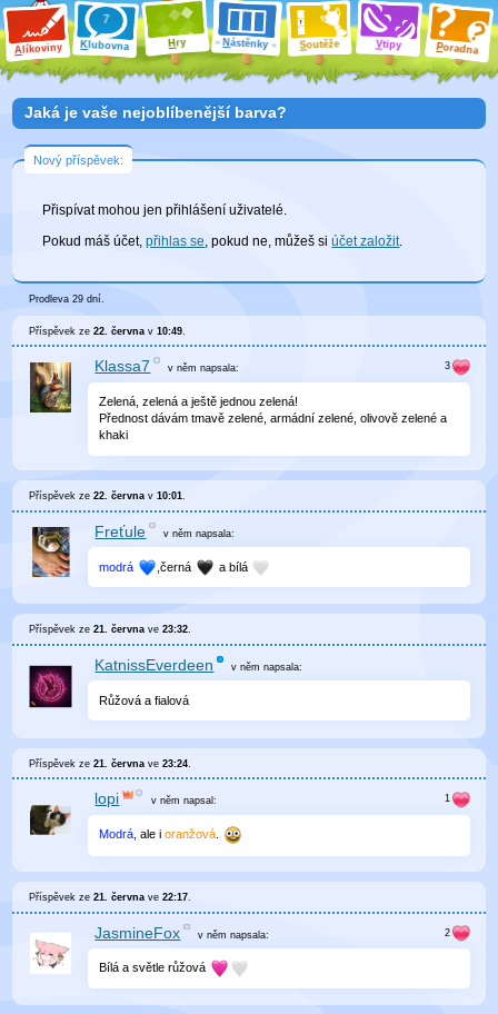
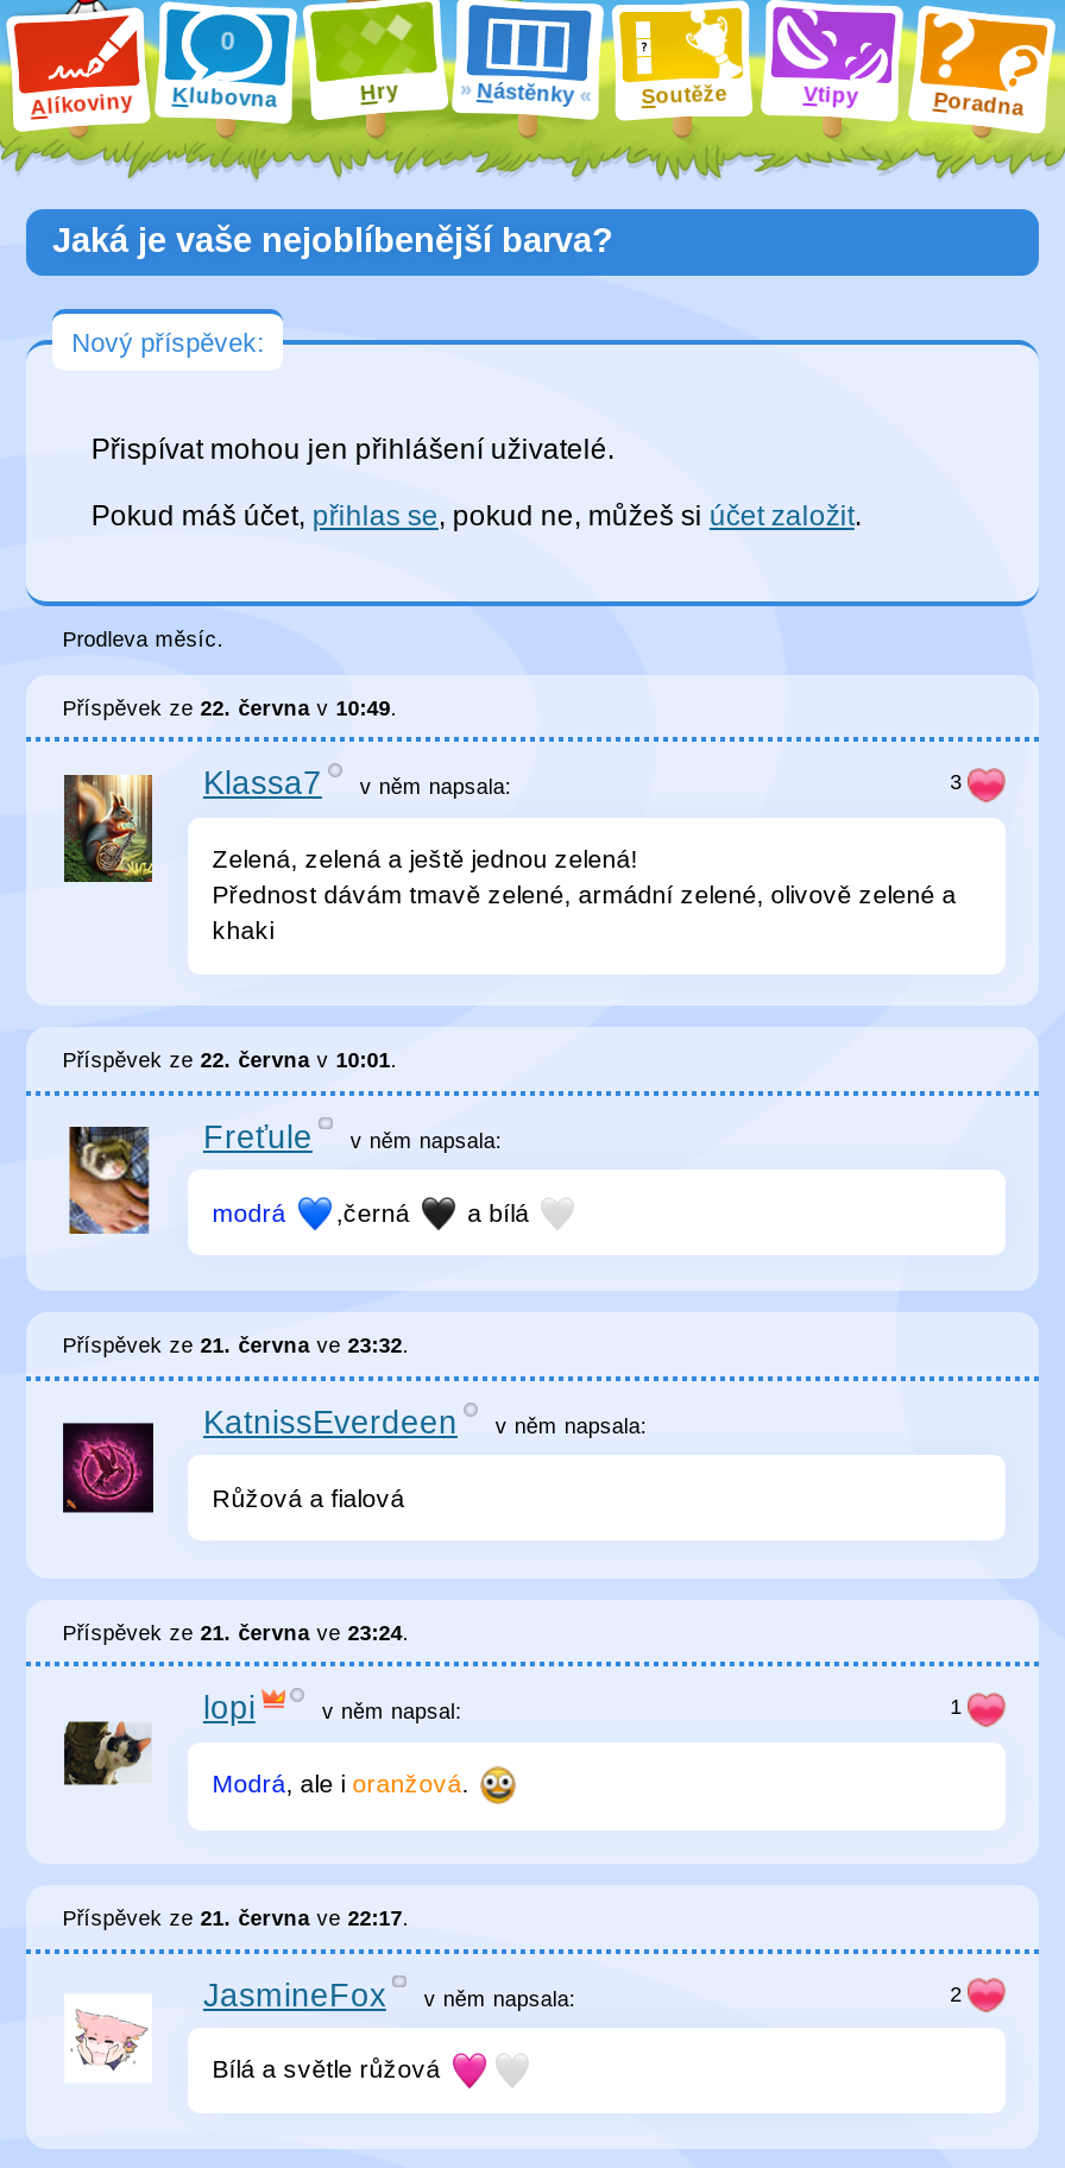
- Prodleva 29 dní.
+ Prodleva měsíc.
